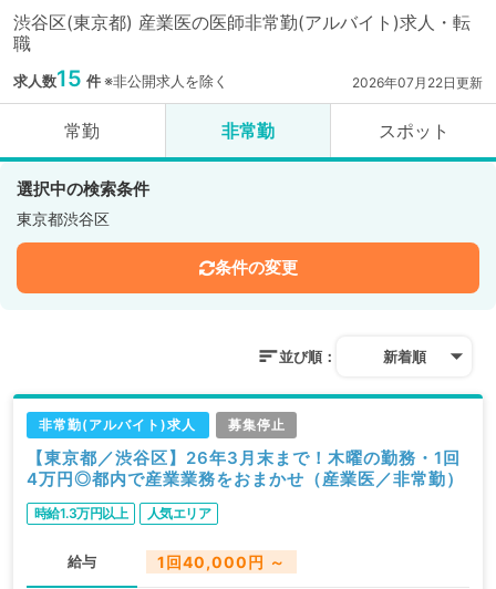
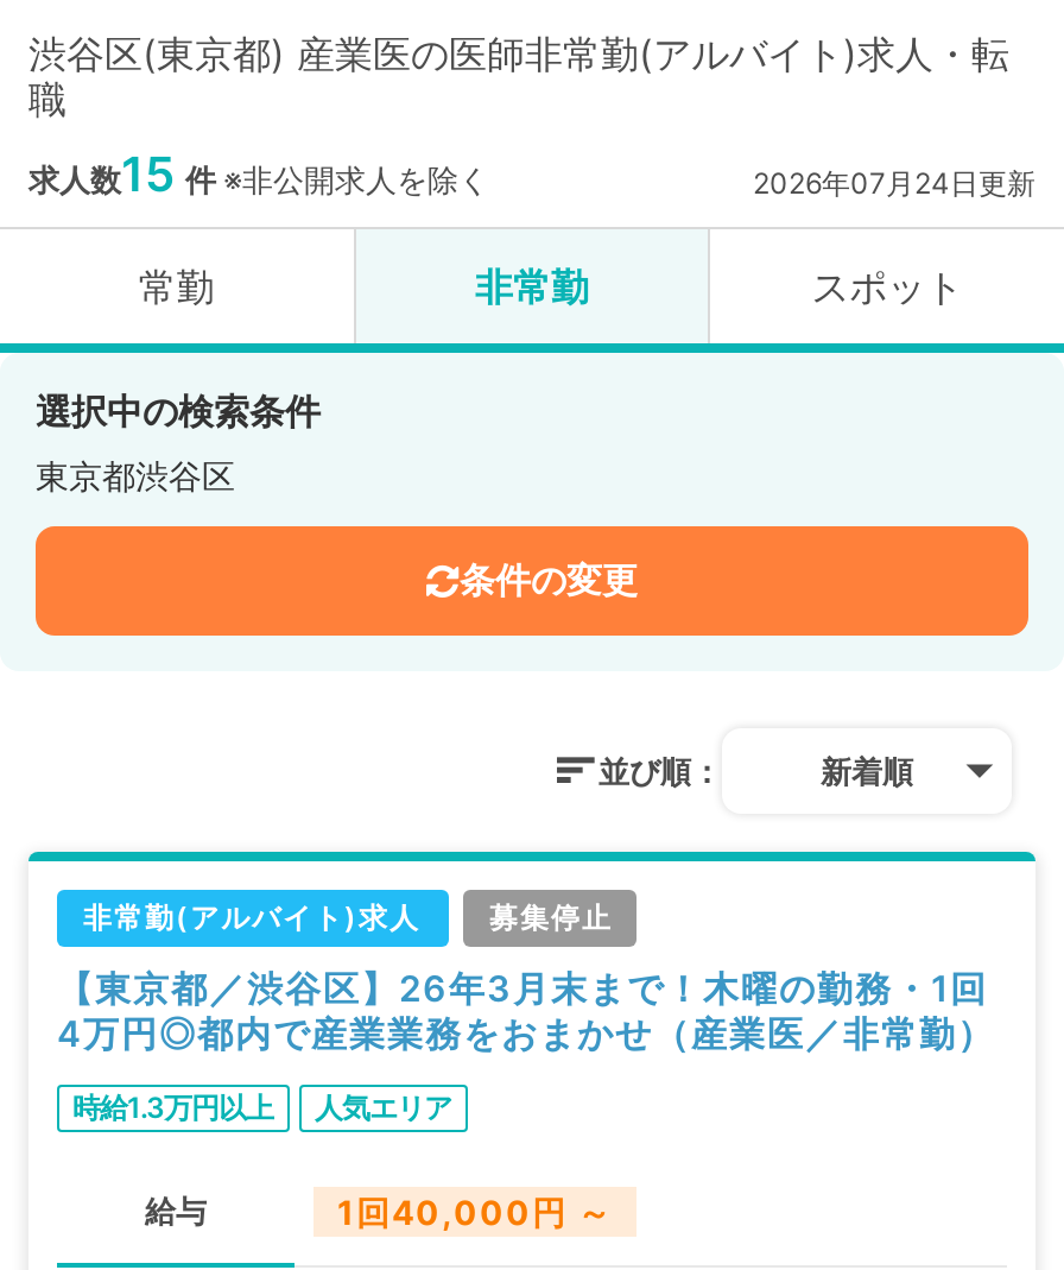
- 2026年07月22日更新
+ 2026年07月24日更新
